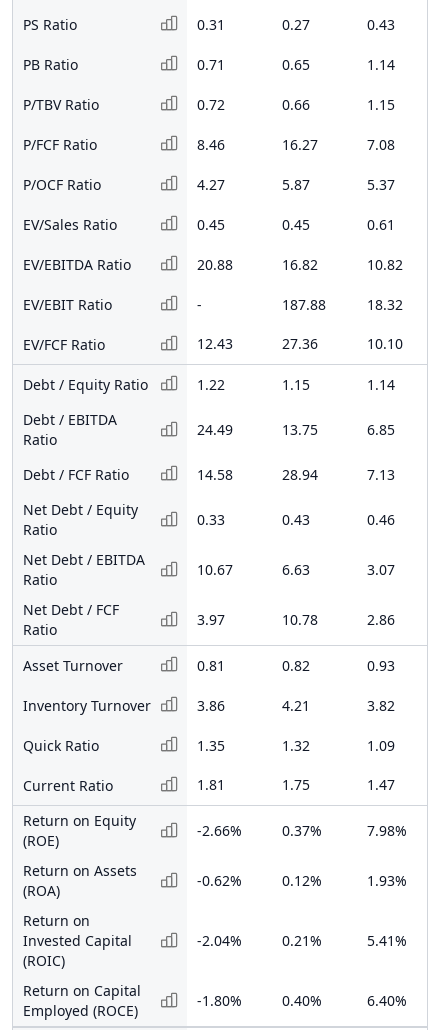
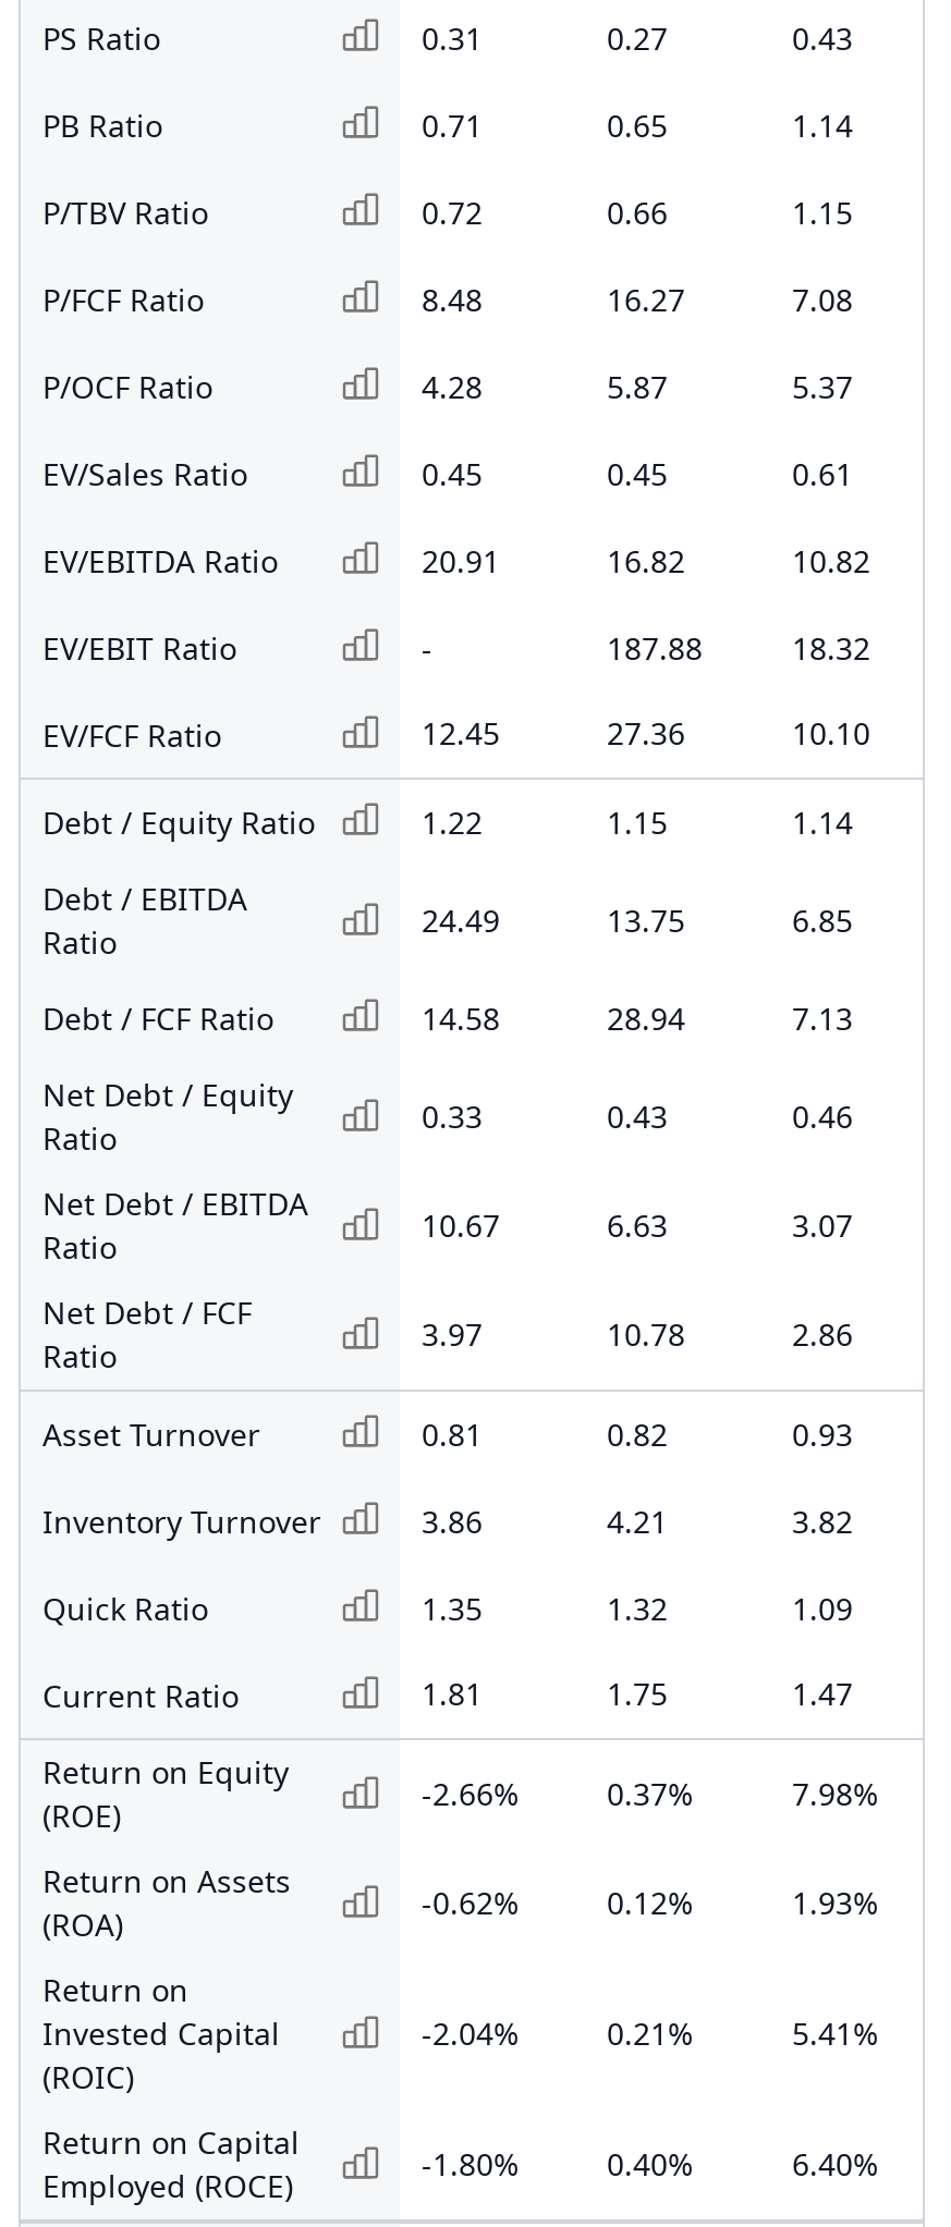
- 8.46
+ 8.48

- 4.27
+ 4.28

- 20.88
+ 20.91

- 12.43
+ 12.45
